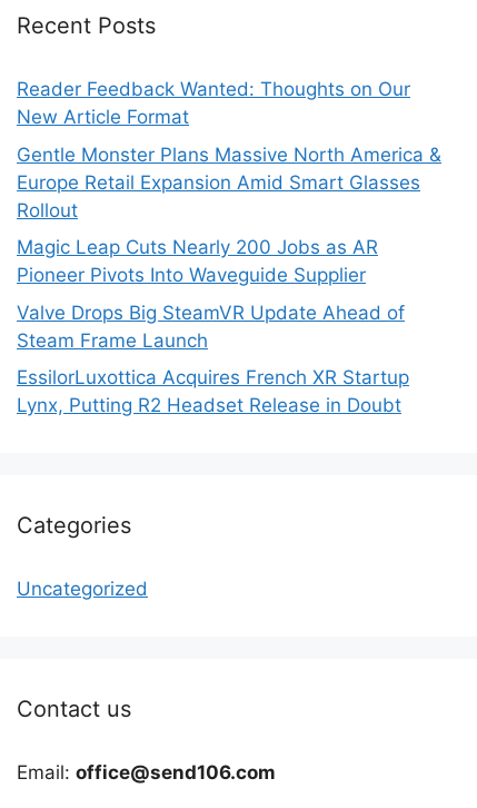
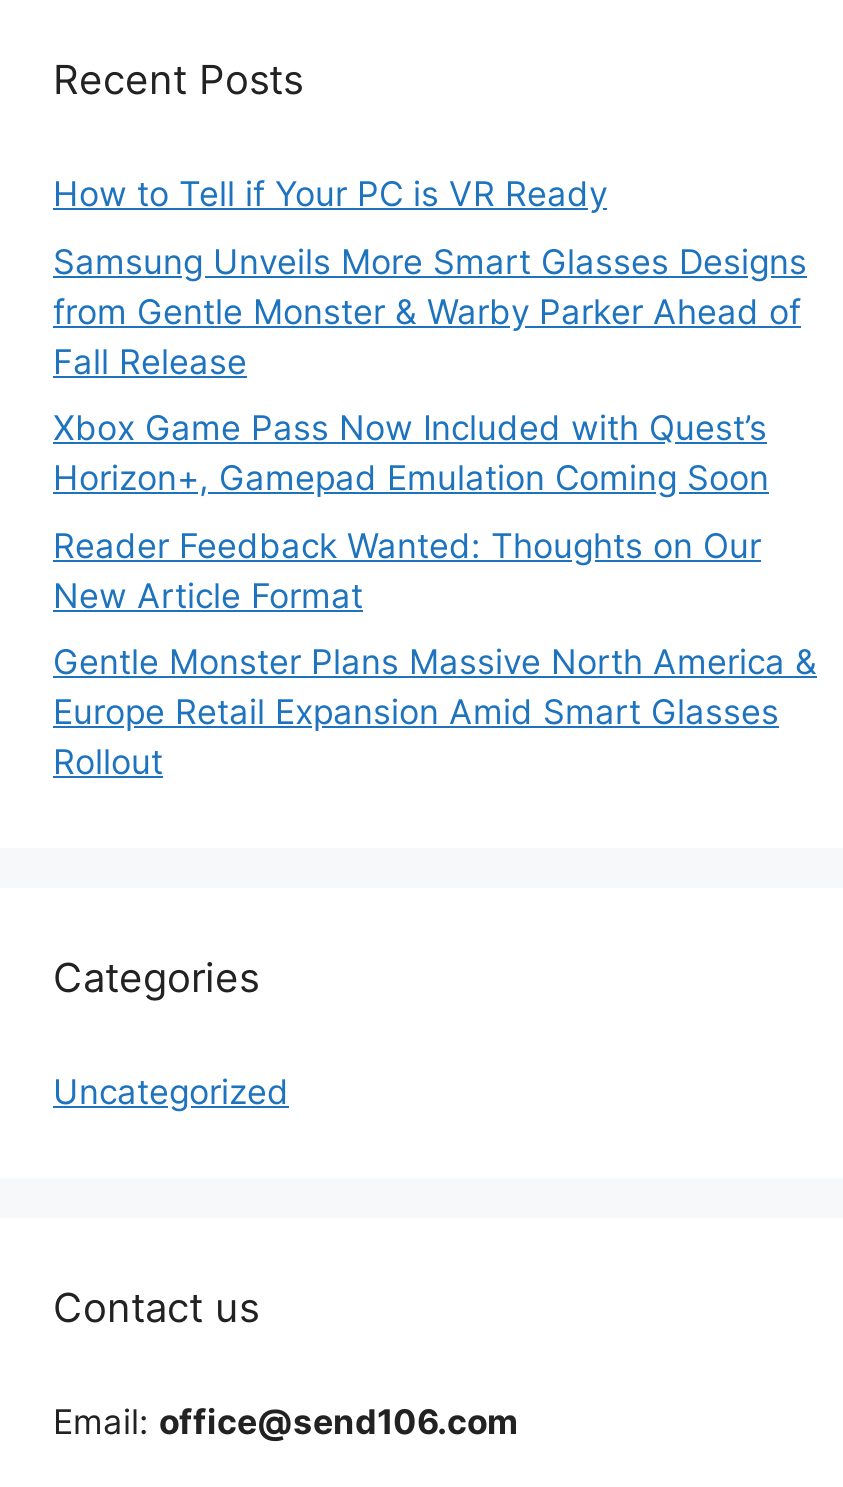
+ How to Tell if Your PC is VR Ready
+ Samsung Unveils More Smart Glasses Designs
+ from Gentle Monster & Warby Parker Ahead of
+ Fall Release
+ Xbox Game Pass Now Included with Quest’s
+ Horizon+, Gamepad Emulation Coming Soon

moved down: Reader Feedback Wanted: Thoughts on Our | New Article Format | Gentle Monster Plans Massive North America & | Europe Retail Expansion Amid Smart Glasses | Rollout

- Magic Leap Cuts Nearly 200 Jobs as AR
- Pioneer Pivots Into Waveguide Supplier
- Valve Drops Big SteamVR Update Ahead of
- Steam Frame Launch
- EssilorLuxottica Acquires French XR Startup
- Lynx, Putting R2 Headset Release in Doubt
